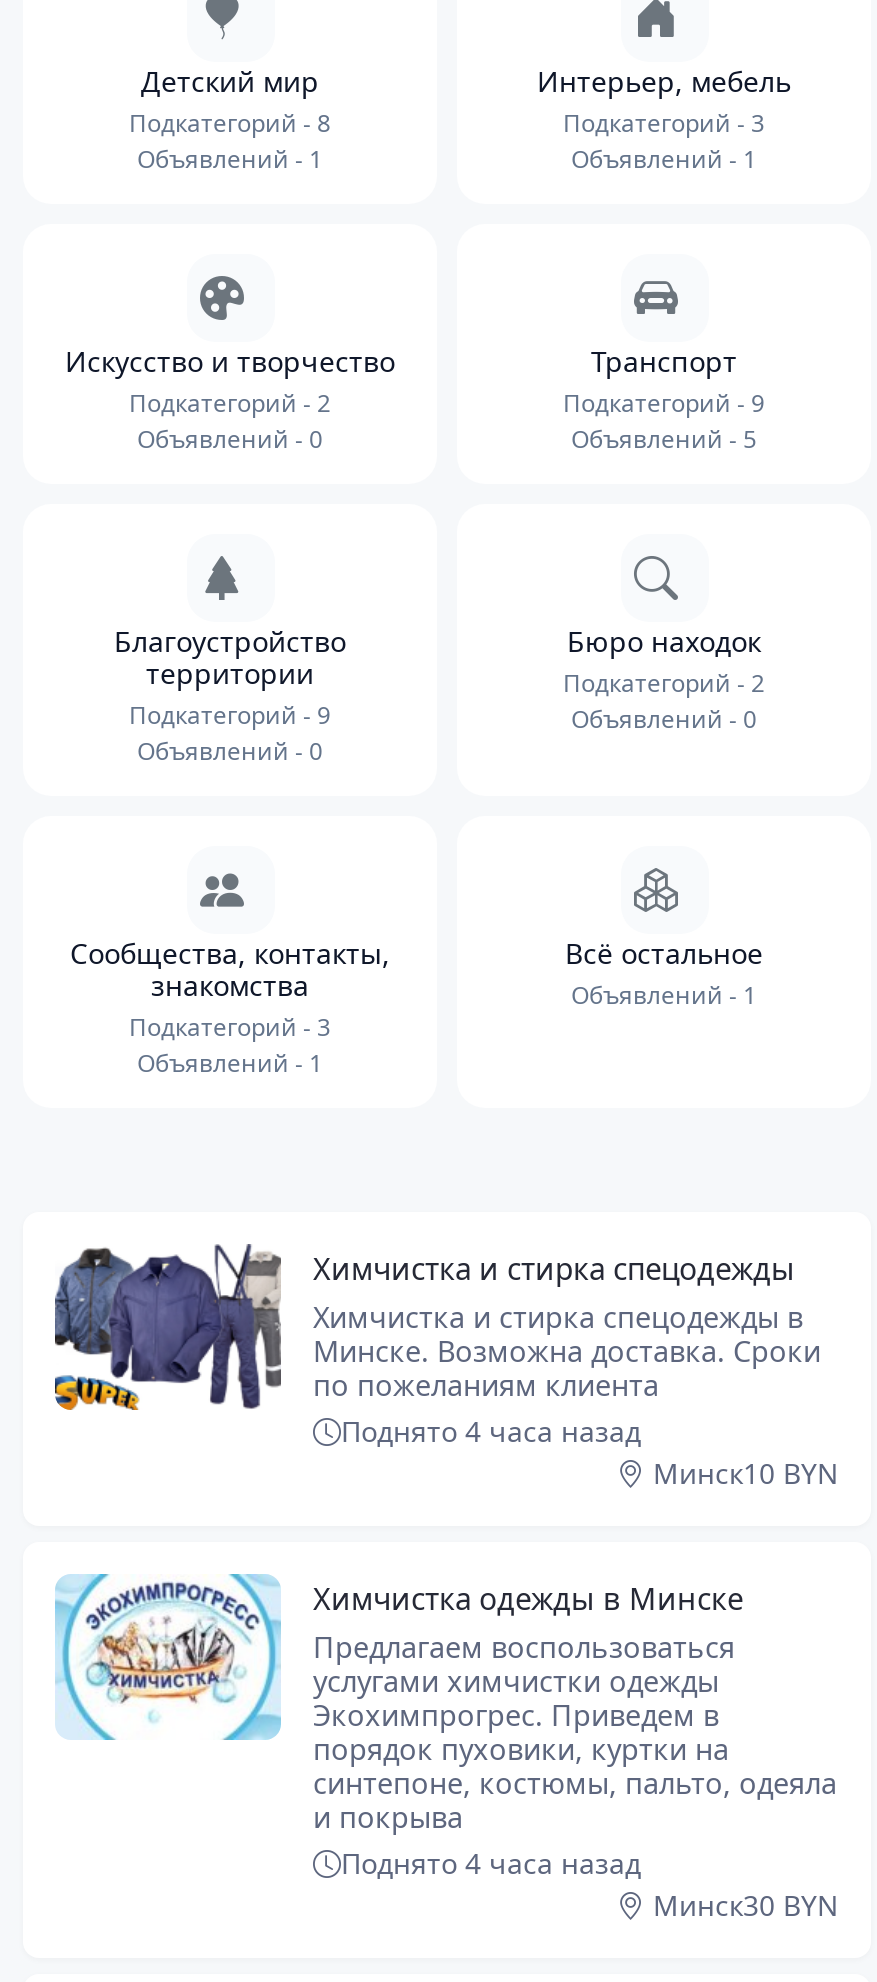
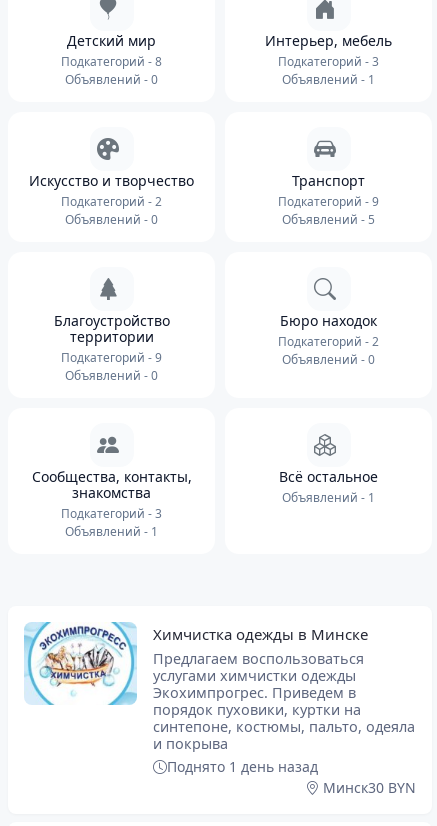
- Объявлений - 1
+ Объявлений - 0

- [image]
- Химчистка и стирка спецодежды
- Химчистка и стирка спецодежды в
- Минске. Возможна доставка. Сроки
- по пожеланиям клиента
- Поднято 4 часа назад
- Минск10 BYN

- Поднято 4 часа назад
+ Поднято 1 день назад
